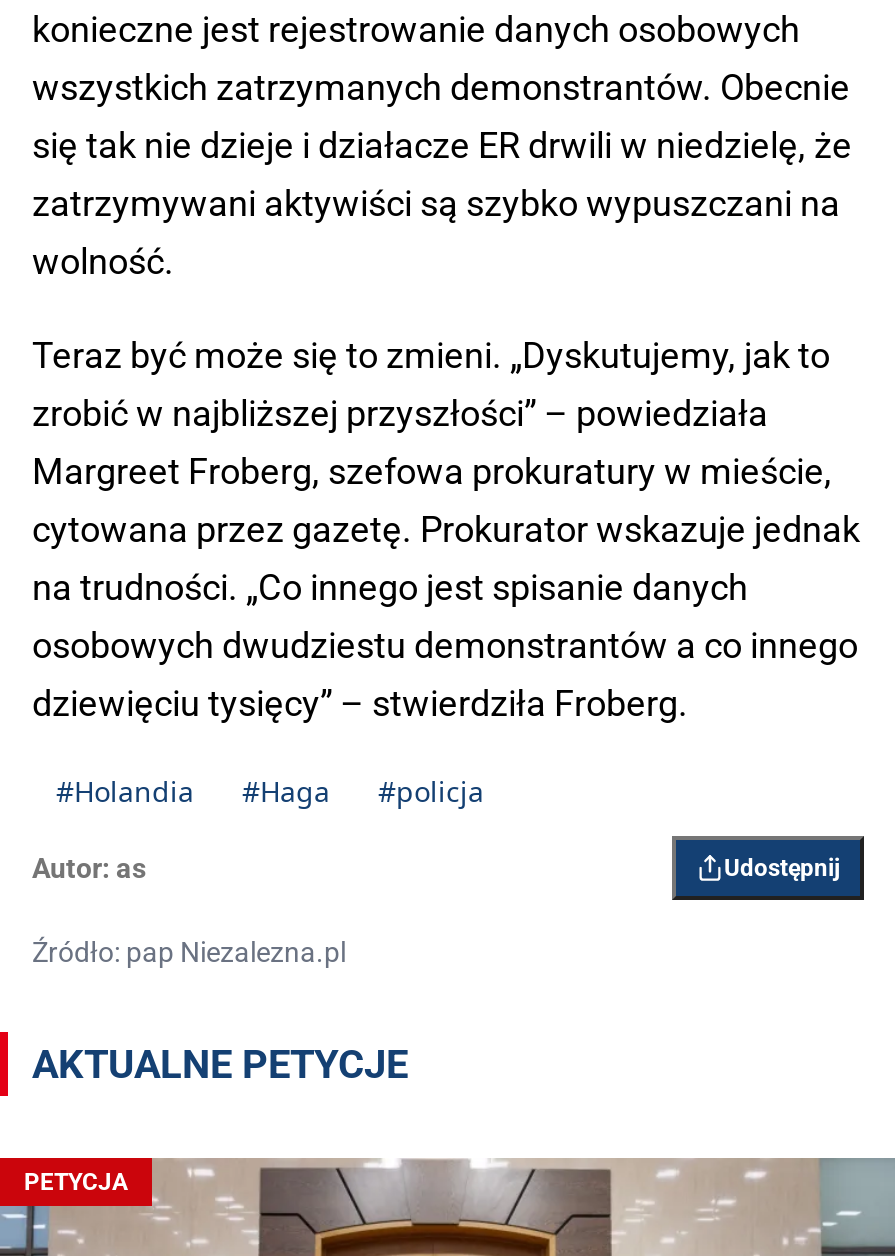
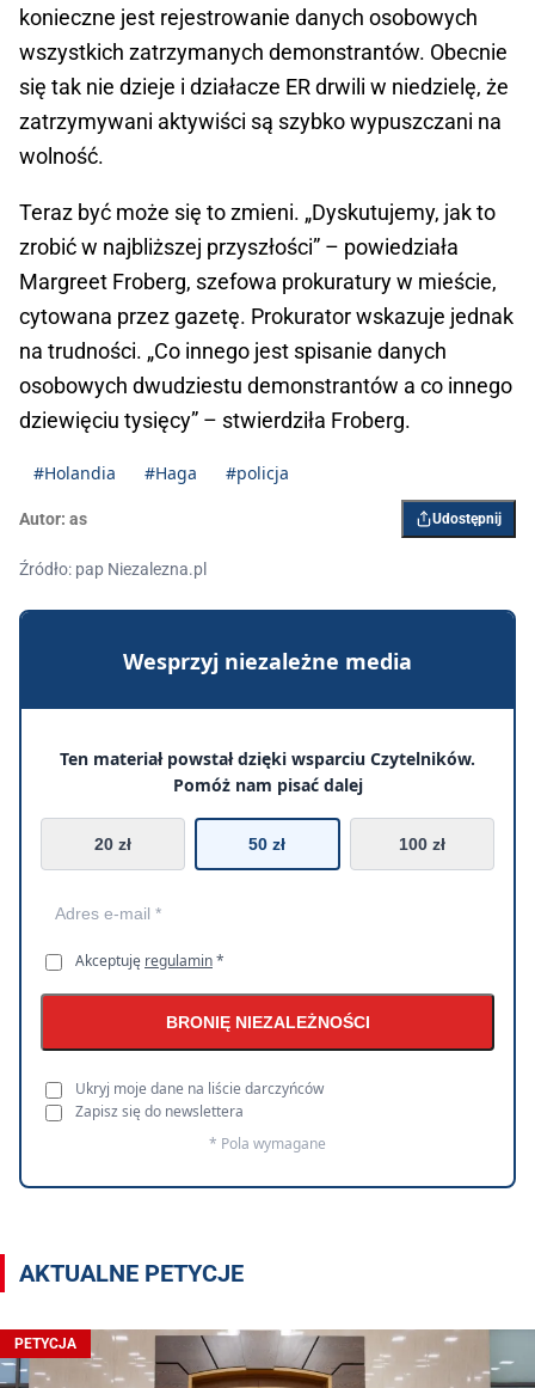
+ [image]
+ Wesprzyj niezależne media
+ Ten materiał powstał dzięki wsparciu Czytelników.
+ Pomóż nam pisać dalej
+ 20 zł
+ 50 zł
+ 100 zł

+ Akceptuję regulamin *
+ BRONIĘ NIEZALEŻNOŚCI
+ Ukryj moje dane na liście darczyńców
+ Zapisz się do newslettera
+ * Pola wymagane
